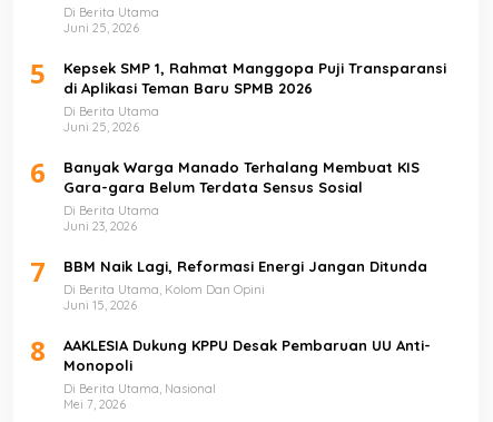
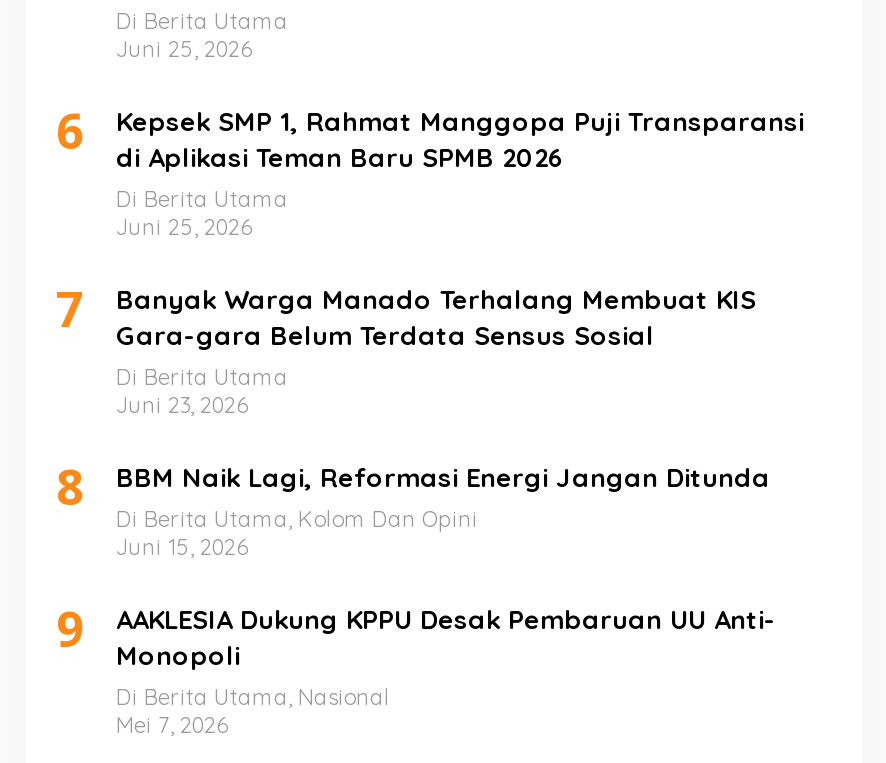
- 5 Kepsek SMP 1, Rahmat Manggopa Puji Transparansi di Aplikasi Teman Baru SPMB 2026
+ 6 Kepsek SMP 1, Rahmat Manggopa Puji Transparansi di Aplikasi Teman Baru SPMB 2026

- 6 Banyak Warga Manado Terhalang Membuat KIS Gara-gara Belum Terdata Sensus Sosial
+ 7 Banyak Warga Manado Terhalang Membuat KIS Gara-gara Belum Terdata Sensus Sosial

- 7 BBM Naik Lagi, Reformasi Energi Jangan Ditunda Di Berita Utama, Kolom Dan Opini
+ 8 BBM Naik Lagi, Reformasi Energi Jangan Ditunda Di Berita Utama, Kolom Dan Opini

- 8 AAKLESIA Dukung KPPU Desak Pembaruan UU Anti- Monopoli
+ 9 AAKLESIA Dukung KPPU Desak Pembaruan UU Anti- Monopoli
